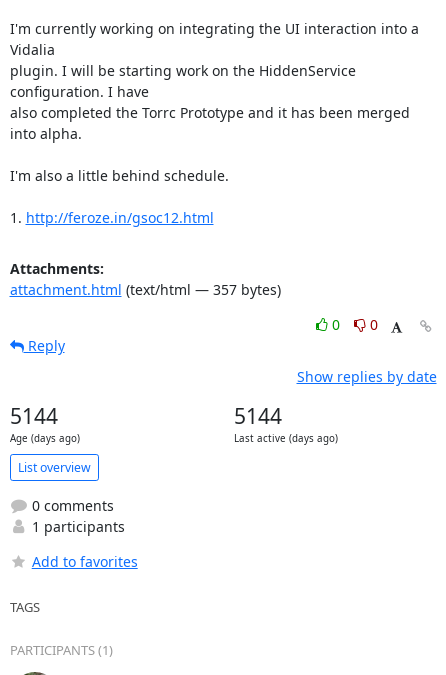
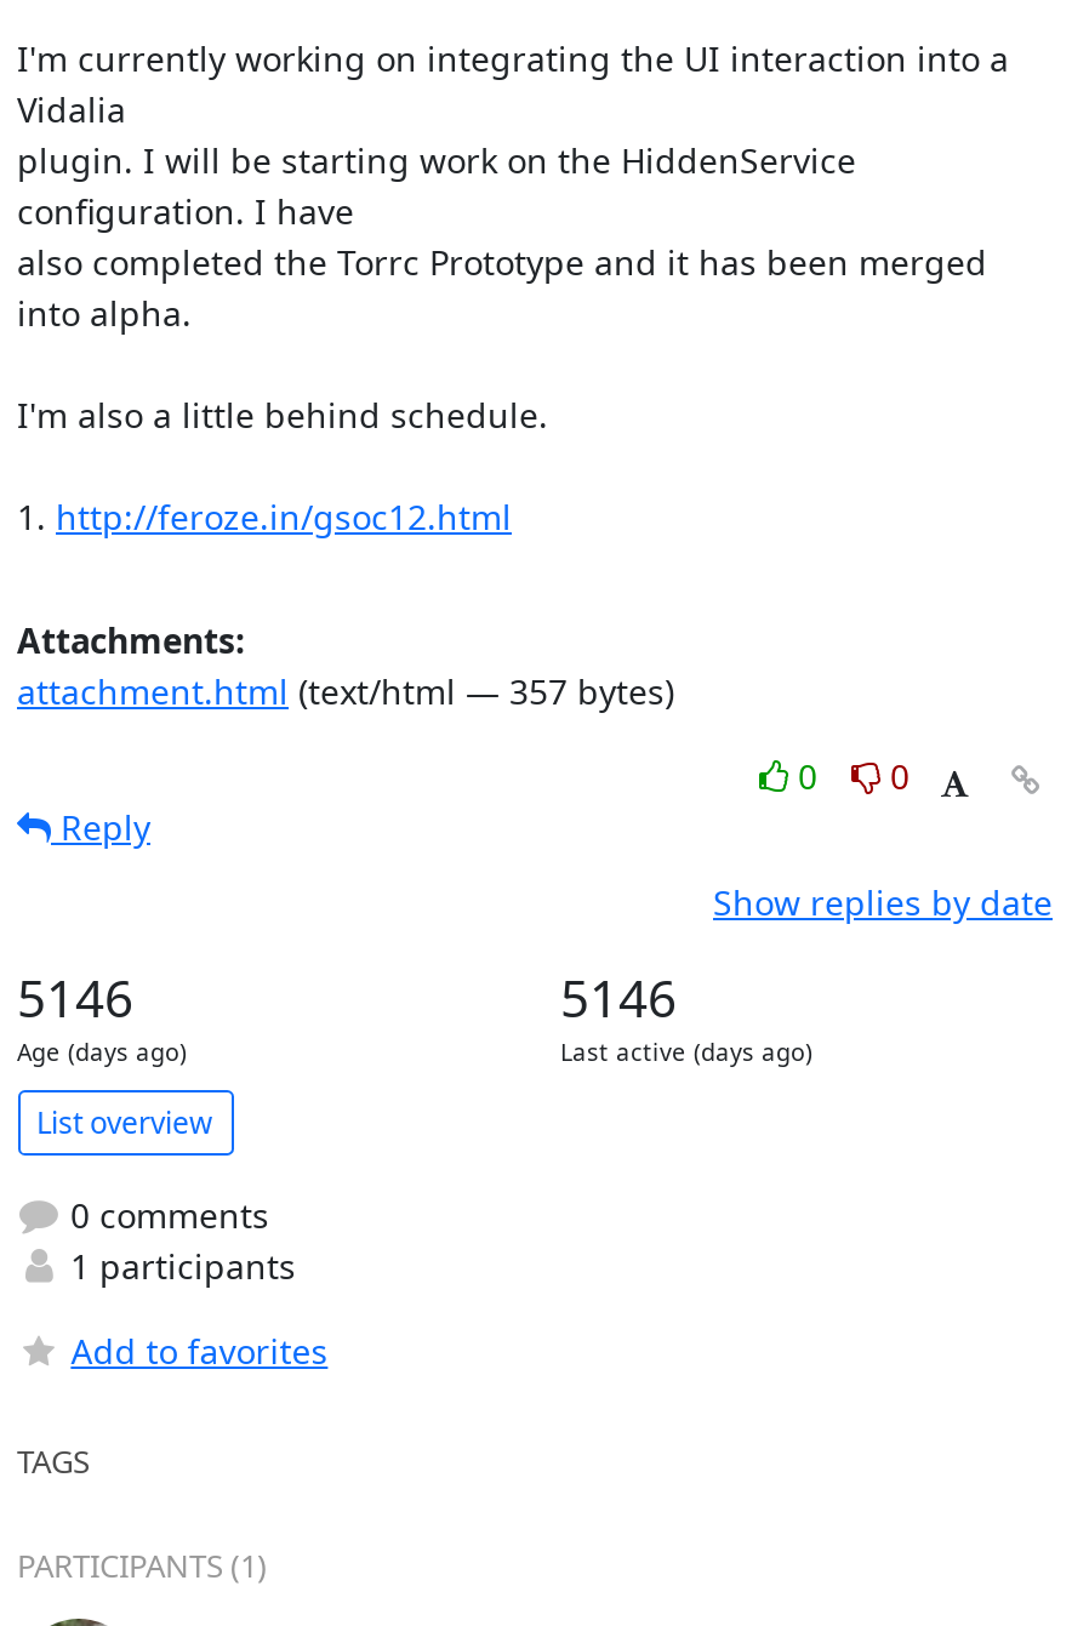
- 5144
+ 5146

- 5144
+ 5146
